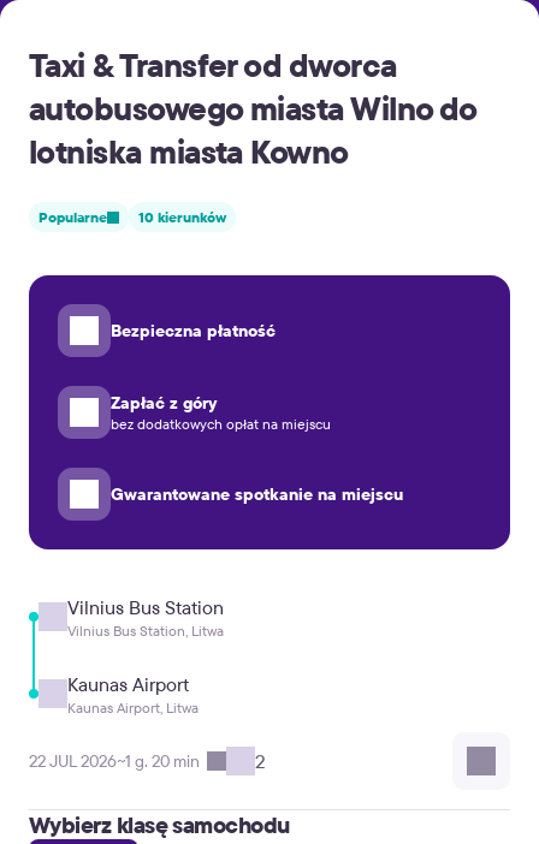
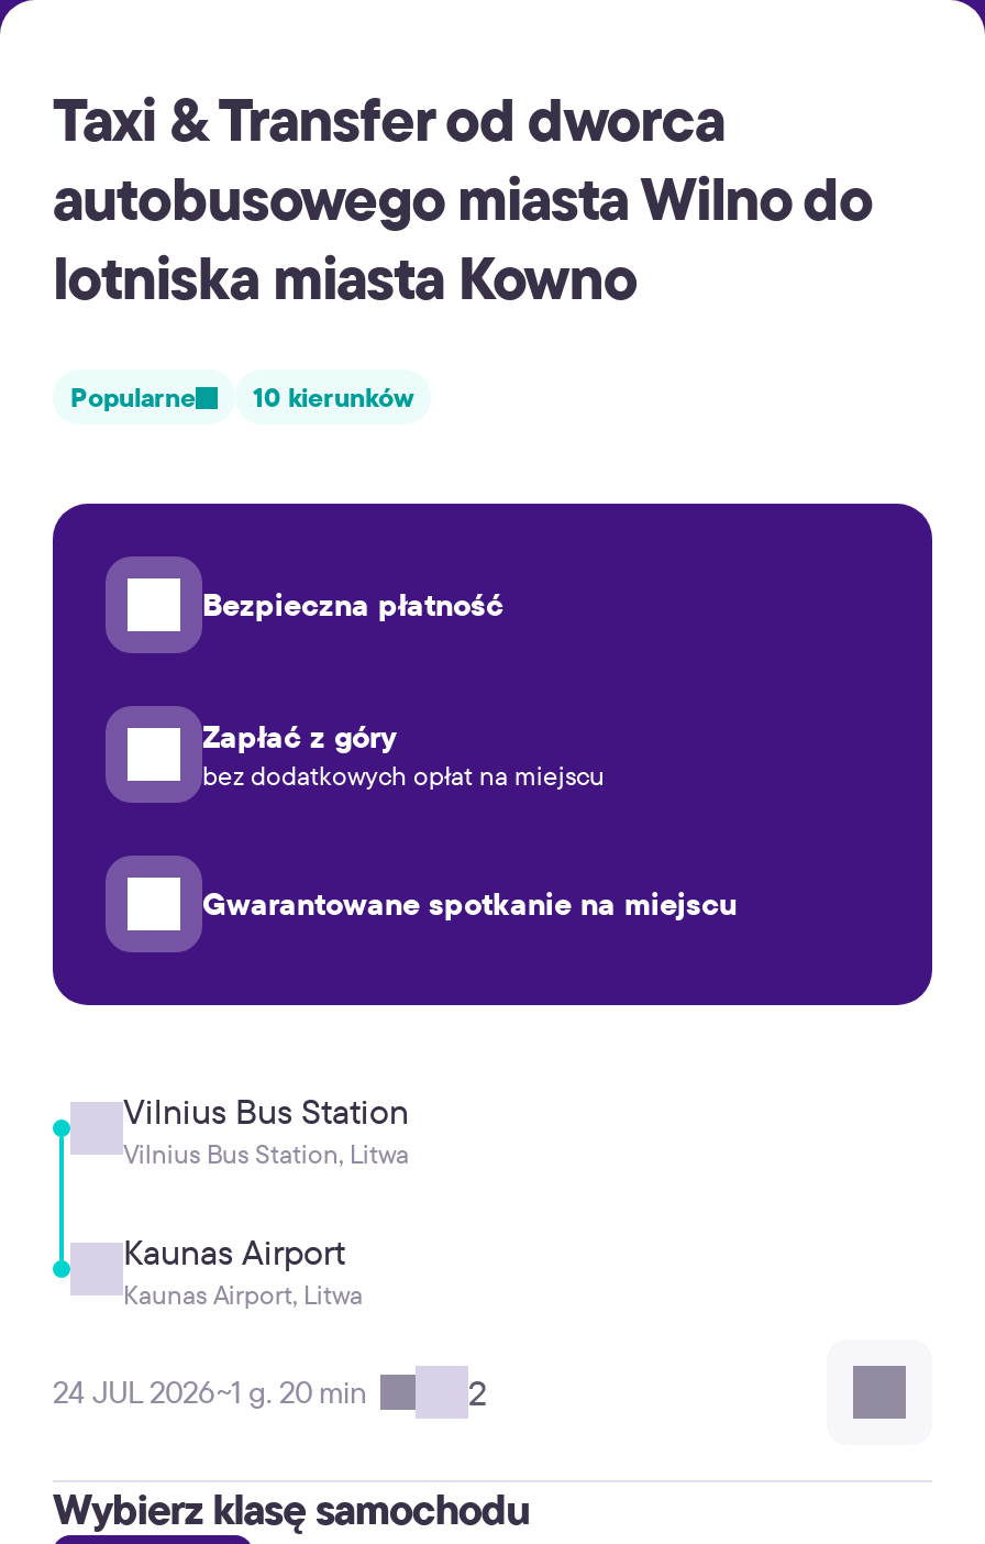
- 22 JUL 2026~1 g. 20 min
+ 24 JUL 2026~1 g. 20 min
